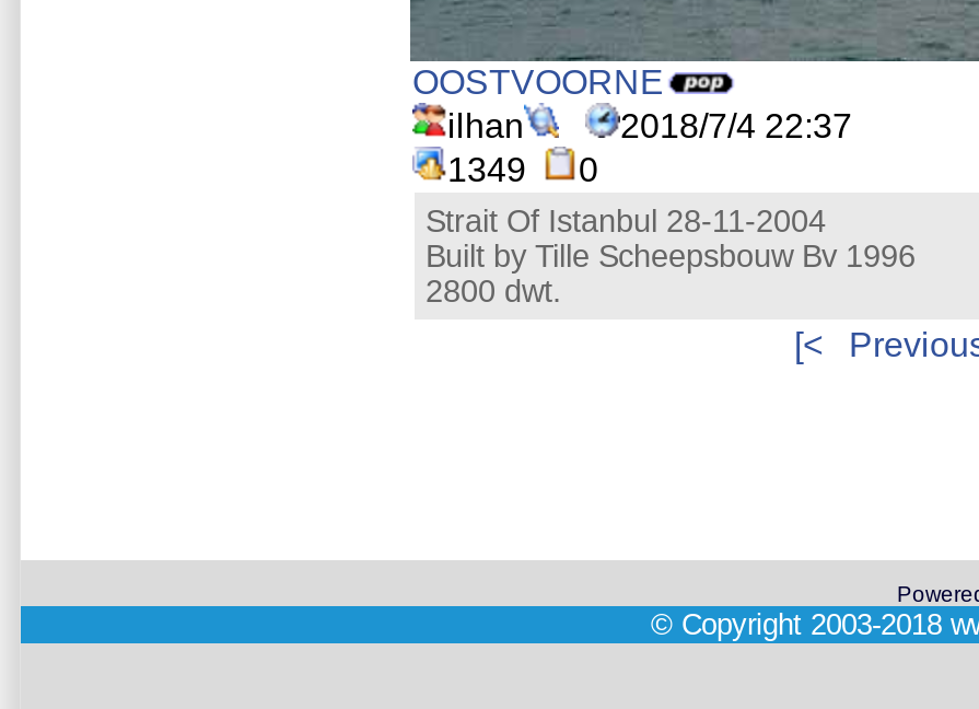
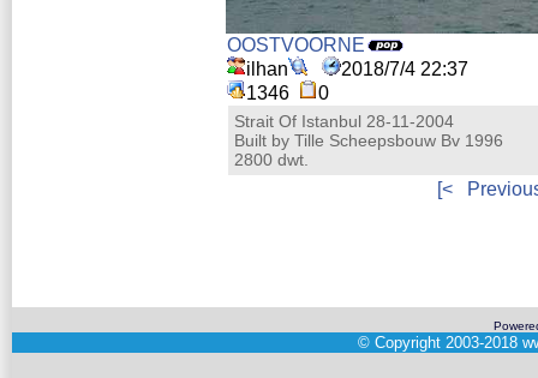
- 1349 0
+ 1346 0
